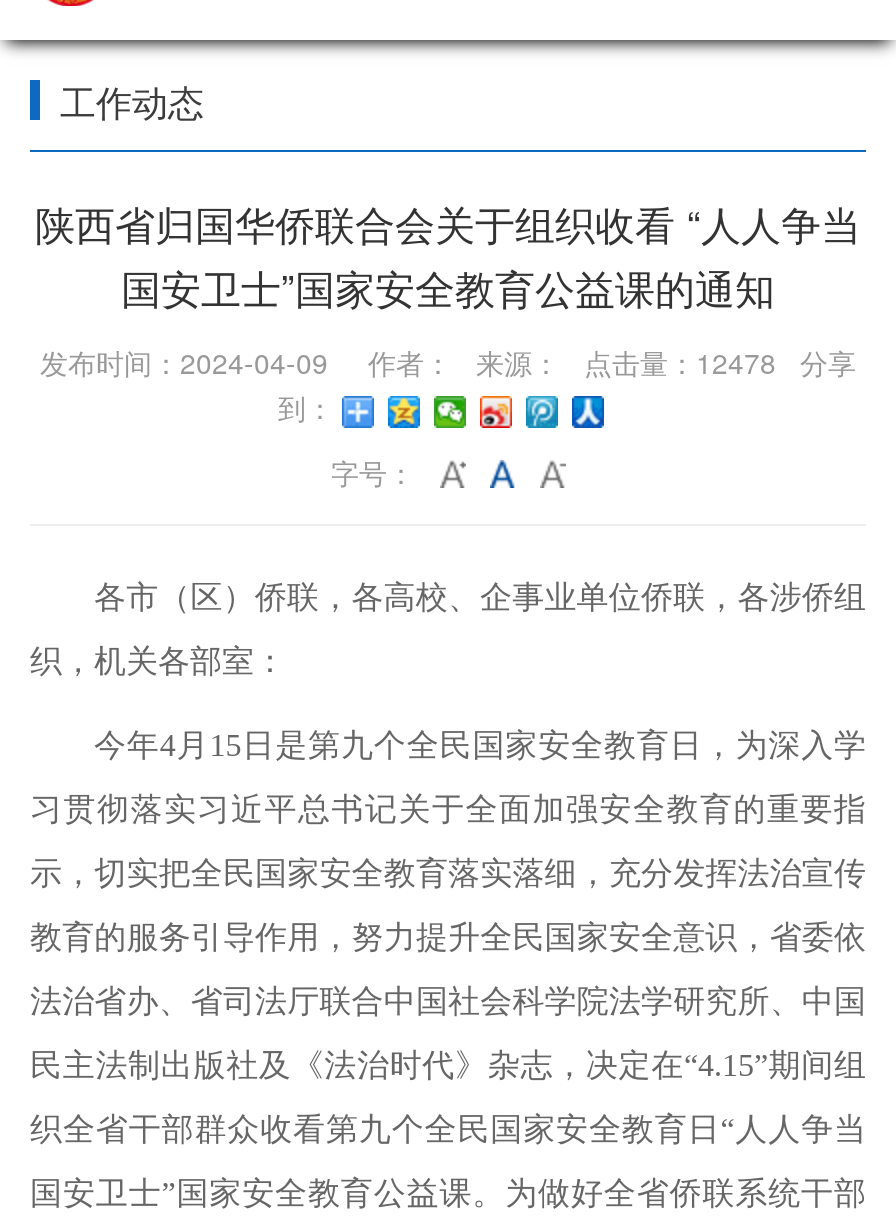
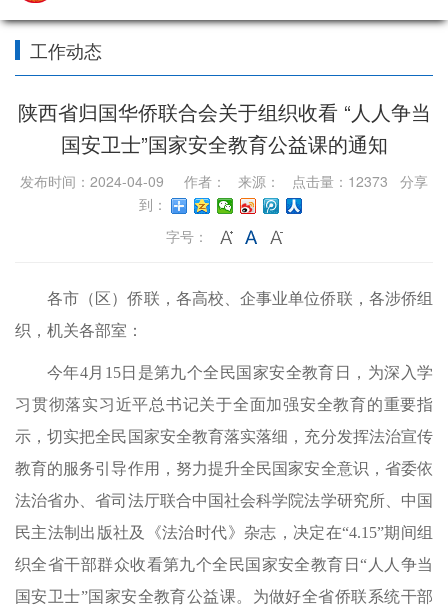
- 发布时间：2024-04-09 作者： 来源： 点击量：12478 分享
+ 发布时间：2024-04-09 作者： 来源： 点击量：12373 分享
